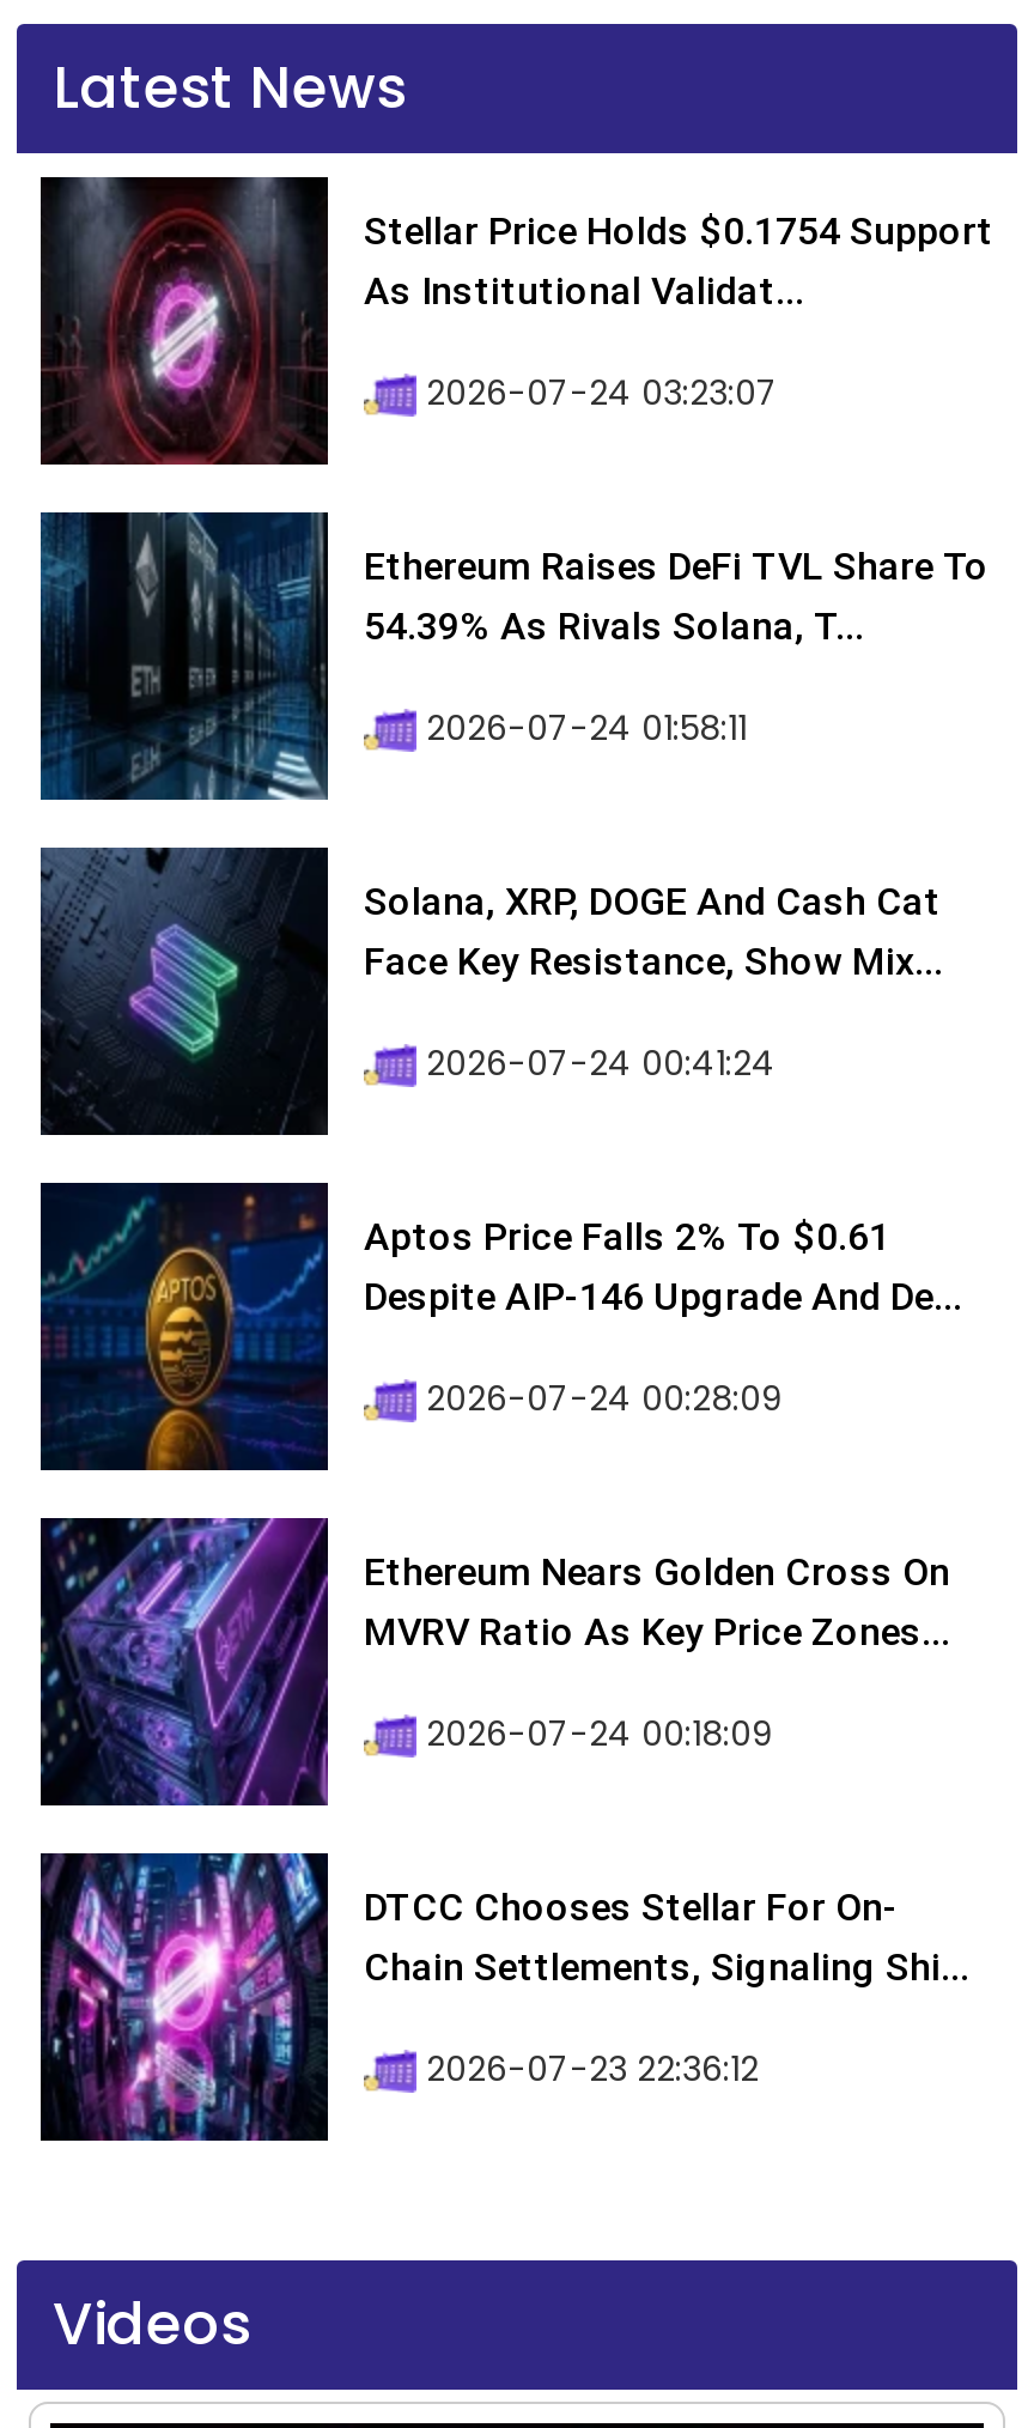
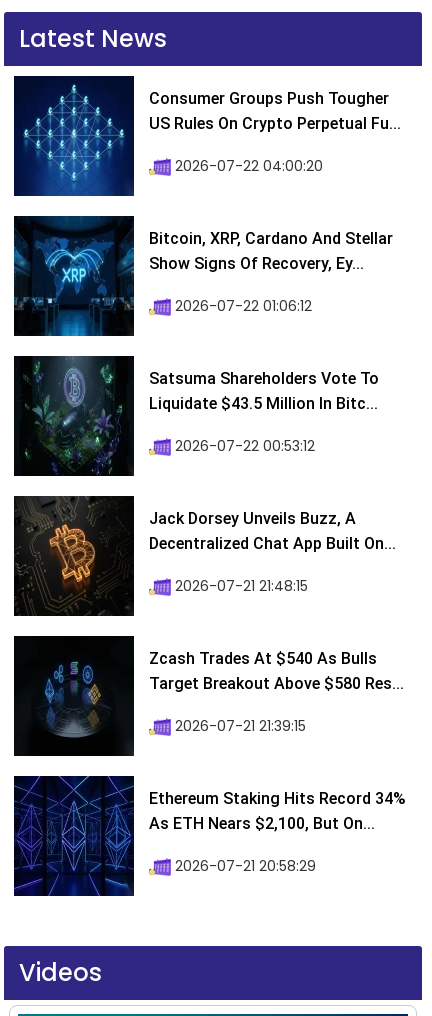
- [image]
- Stellar Price Holds $0.1754 Support
- As Institutional Validat...
+ [image]
+ Consumer Groups Push Tougher
+ US Rules On Crypto Perpetual Fu...

- 2026-07-24 03:23:07
+ 2026-07-22 04:00:20

- [image]
- Ethereum Raises DeFi TVL Share To
- 54.39% As Rivals Solana, T...
+ [image]
+ Bitcoin, XRP, Cardano And Stellar
+ Show Signs Of Recovery, Ey...

- 2026-07-24 01:58:11
+ 2026-07-22 01:06:12

- [image]
- Solana, XRP, DOGE And Cash Cat
- Face Key Resistance, Show Mix...
+ [image]
+ Satsuma Shareholders Vote To
+ Liquidate $43.5 Million In Bitc...

- 2026-07-24 00:41:24
+ 2026-07-22 00:53:12

- [image]
- Aptos Price Falls 2% To $0.61
- Despite AIP-146 Upgrade And De...
+ [image]
+ Jack Dorsey Unveils Buzz, A
+ Decentralized Chat App Built On...

- 2026-07-24 00:28:09
+ 2026-07-21 21:48:15

- [image]
- Ethereum Nears Golden Cross On
- MVRV Ratio As Key Price Zones...
+ [image]
+ Zcash Trades At $540 As Bulls
+ Target Breakout Above $580 Res...

- 2026-07-24 00:18:09
+ 2026-07-21 21:39:15

- [image]
- DTCC Chooses Stellar For On-
- Chain Settlements, Signaling Shi...
+ [image]
+ Ethereum Staking Hits Record 34%
+ As ETH Nears $2,100, But On...

- 2026-07-23 22:36:12
+ 2026-07-21 20:58:29
